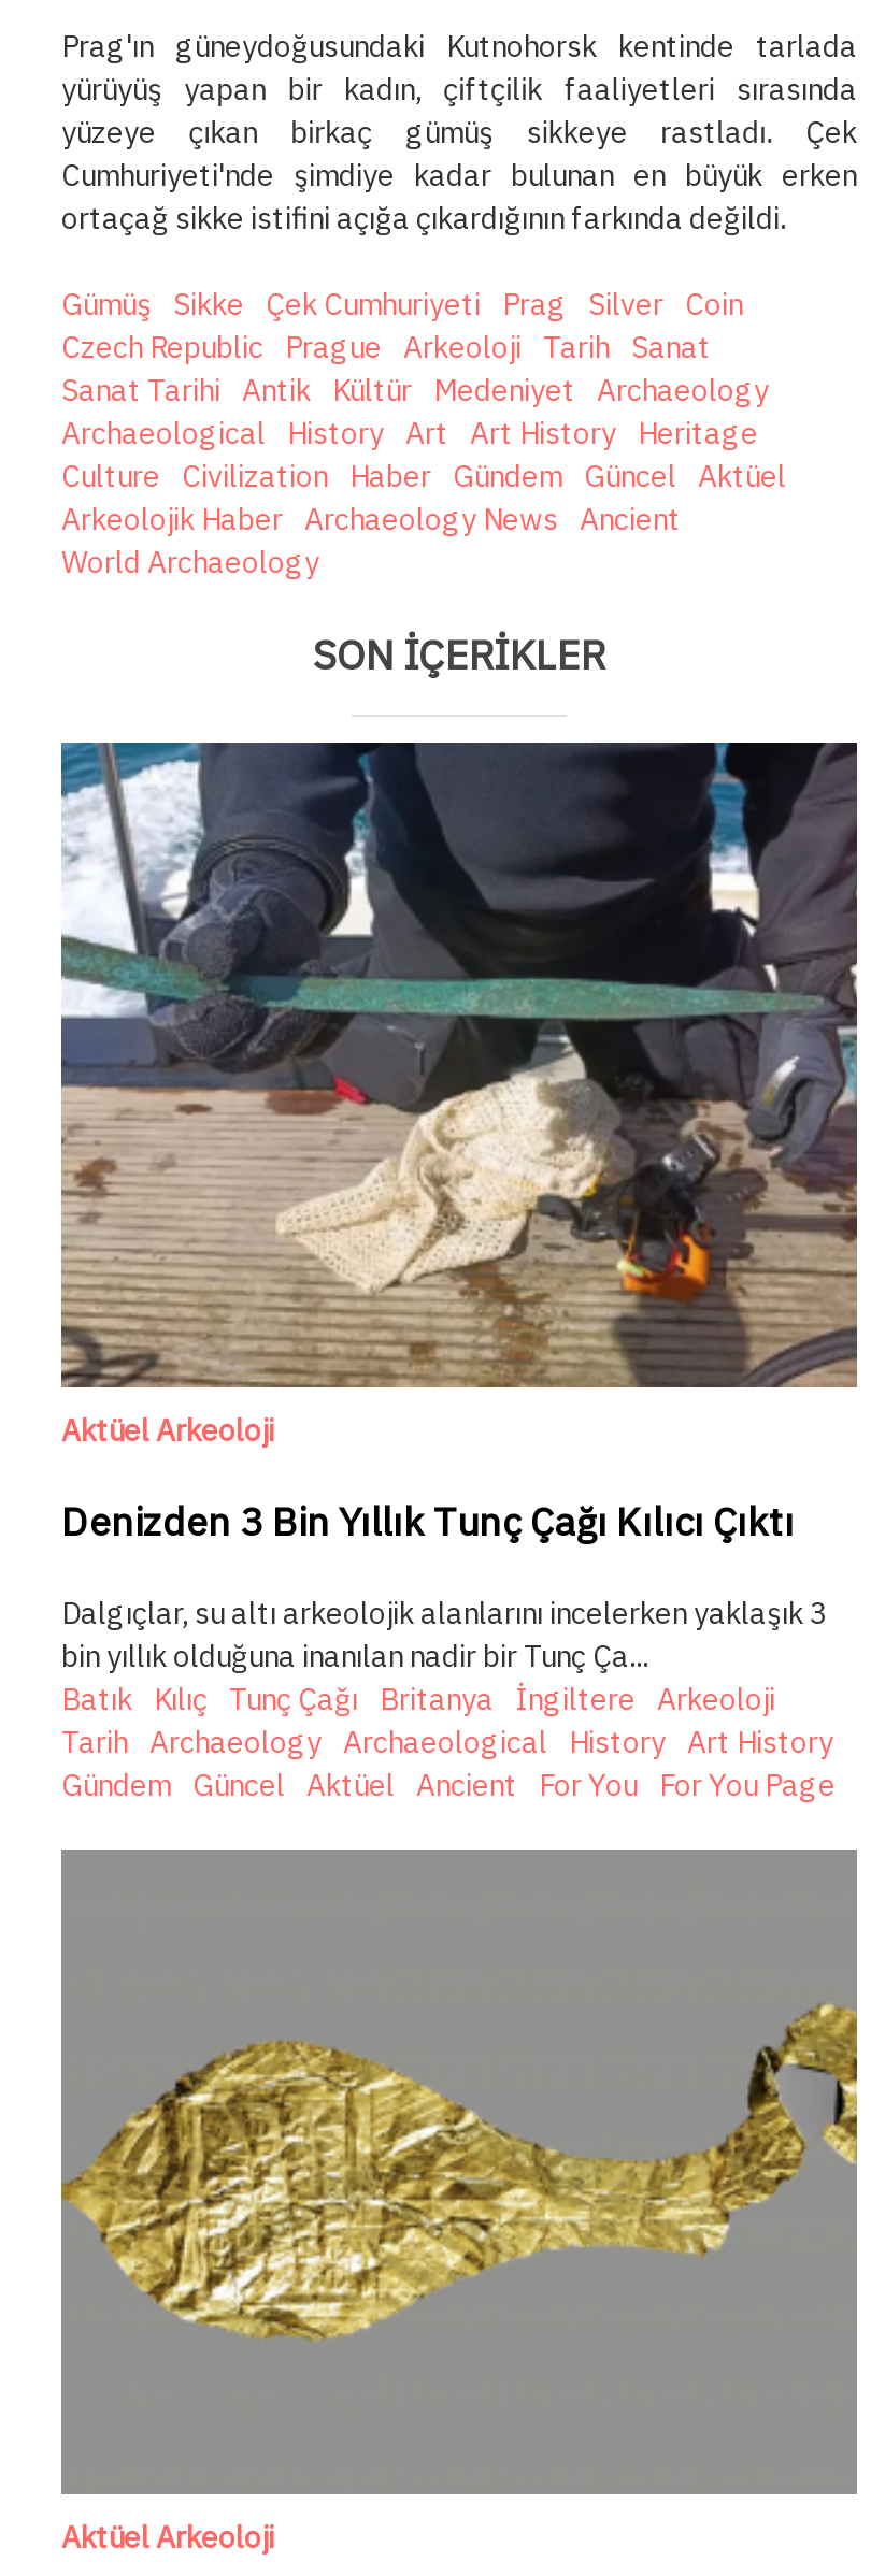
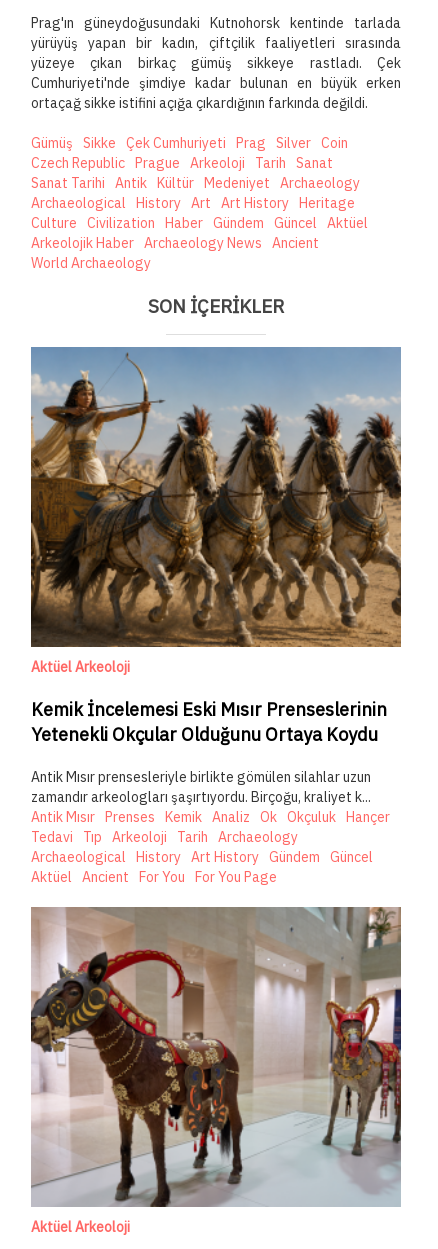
- [image]
+ [image]

- Denizden 3 Bin Yıllık Tunç Çağı Kılıcı Çıktı
+ Kemik İncelemesi Eski Mısır Prenseslerinin
+ Yetenekli Okçular Olduğunu Ortaya Koydu

- Dalgıçlar, su altı arkeolojik alanlarını incelerken yaklaşık 3
- bin yıllık olduğuna inanılan nadir bir Tunç Ça...
- Batık Kılıç Tunç Çağı Britanya İngiltere Arkeoloji
- Tarih Archaeology Archaeological History Art History
- Gündem Güncel Aktüel Ancient For You For You Page
+ Antik Mısır prensesleriyle birlikte gömülen silahlar uzun
+ zamandır arkeologları şaşırtıyordu. Birçoğu, kraliyet k...
+ Antik Mısır Prenses Kemik Analiz Ok Okçuluk Hançer
+ Tedavi Tıp Arkeoloji Tarih Archaeology
+ Archaeological History Art History Gündem Güncel
+ Aktüel Ancient For You For You Page

- [image]
+ [image]
